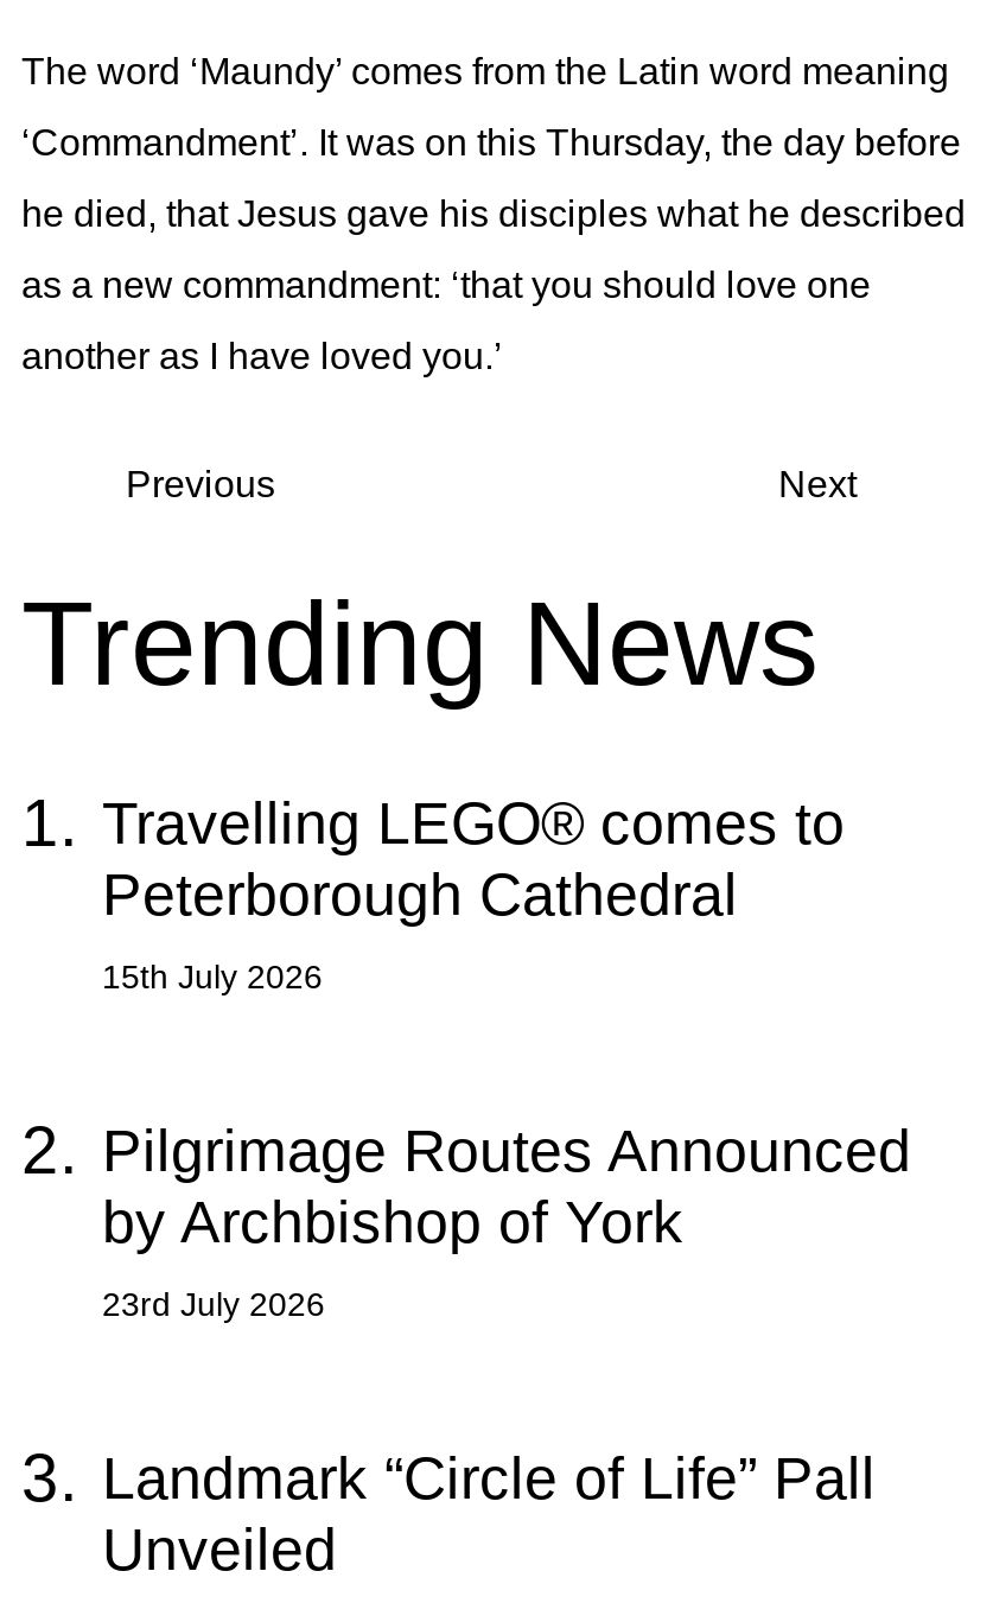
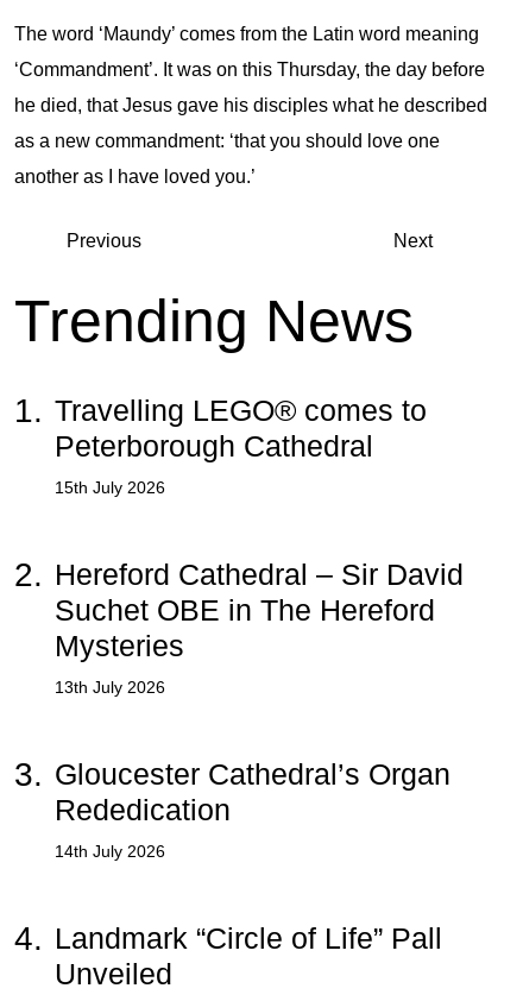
- 2. Pilgrimage Routes Announced
- by Archbishop of York
- 23rd July 2026
- 3. Landmark “Circle of Life” Pall
+ 2. Hereford Cathedral – Sir David
+ Suchet OBE in The Hereford
+ Mysteries
+ 13th July 2026
+ 3. Gloucester Cathedral’s Organ
+ Rededication
+ 14th July 2026
+ 4. Landmark “Circle of Life” Pall
